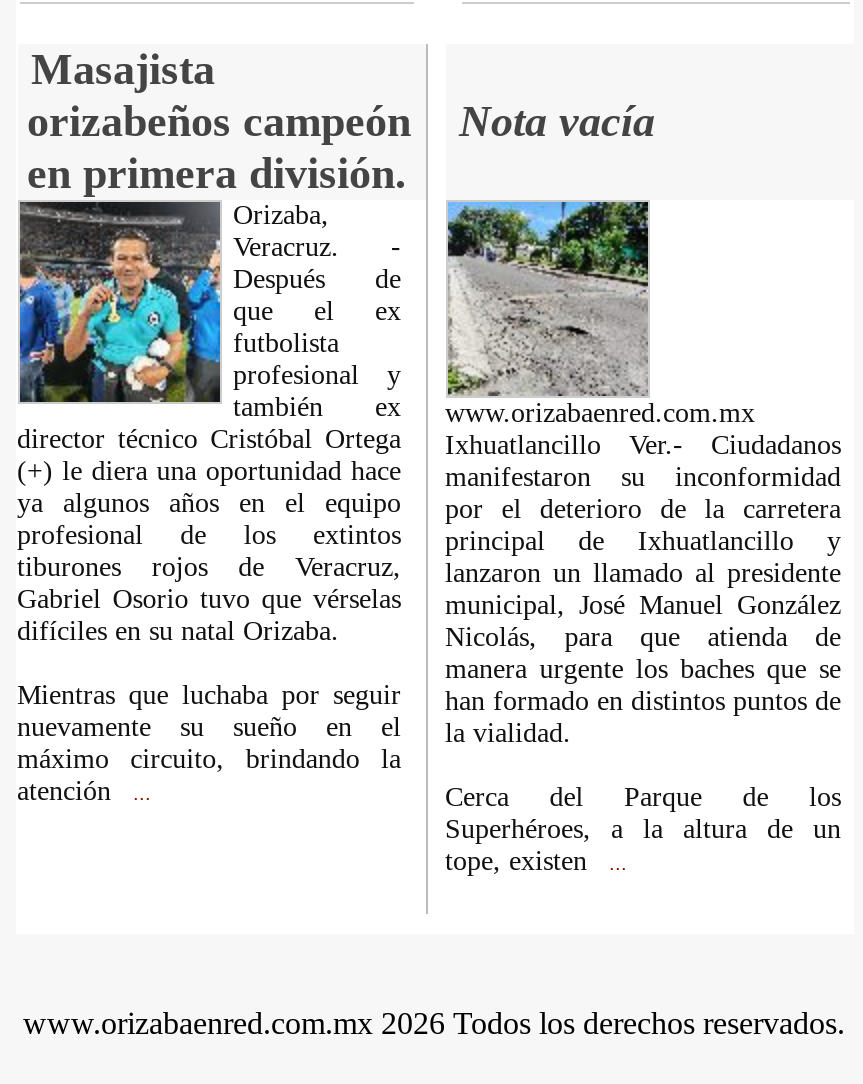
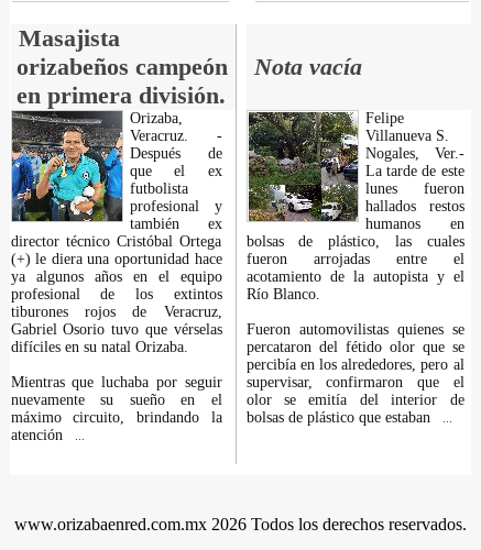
- [image]
- www.orizabaenred.com.mx
- Ixhuatlancillo Ver.- Ciudadanos
- manifestaron su inconformidad
- por el deterioro de la carretera
- principal de Ixhuatlancillo y
- lanzaron un llamado al presidente
- municipal, José Manuel González
- Nicolás, para que atienda de
- manera urgente los baches que se
- han formado en distintos puntos de
- la vialidad.
+ [image]
+ Felipe
+ Villanueva S.
+ Nogales, Ver.-
+ La tarde de este
+ lunes fueron
+ hallados restos
+ humanos en
+ bolsas de plástico, las cuales
+ fueron arrojadas entre el
+ acotamiento de la autopista y el
+ Río Blanco.

- Cerca del Parque de los
- Superhéroes, a la altura de un
- tope, existen ...
+ Fueron automovilistas quienes se
+ percataron del fétido olor que se
+ percibía en los alrededores, pero al
+ supervisar, confirmaron que el
+ olor se emitía del interior de
+ bolsas de plástico que estaban ...
